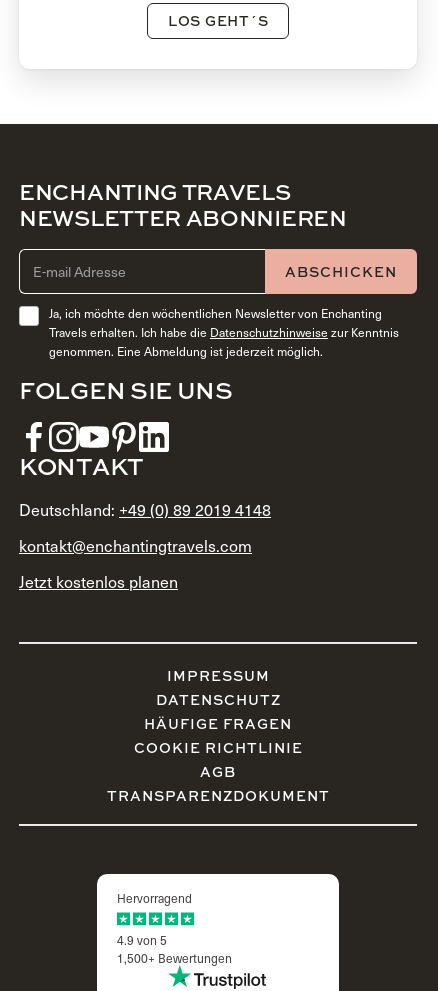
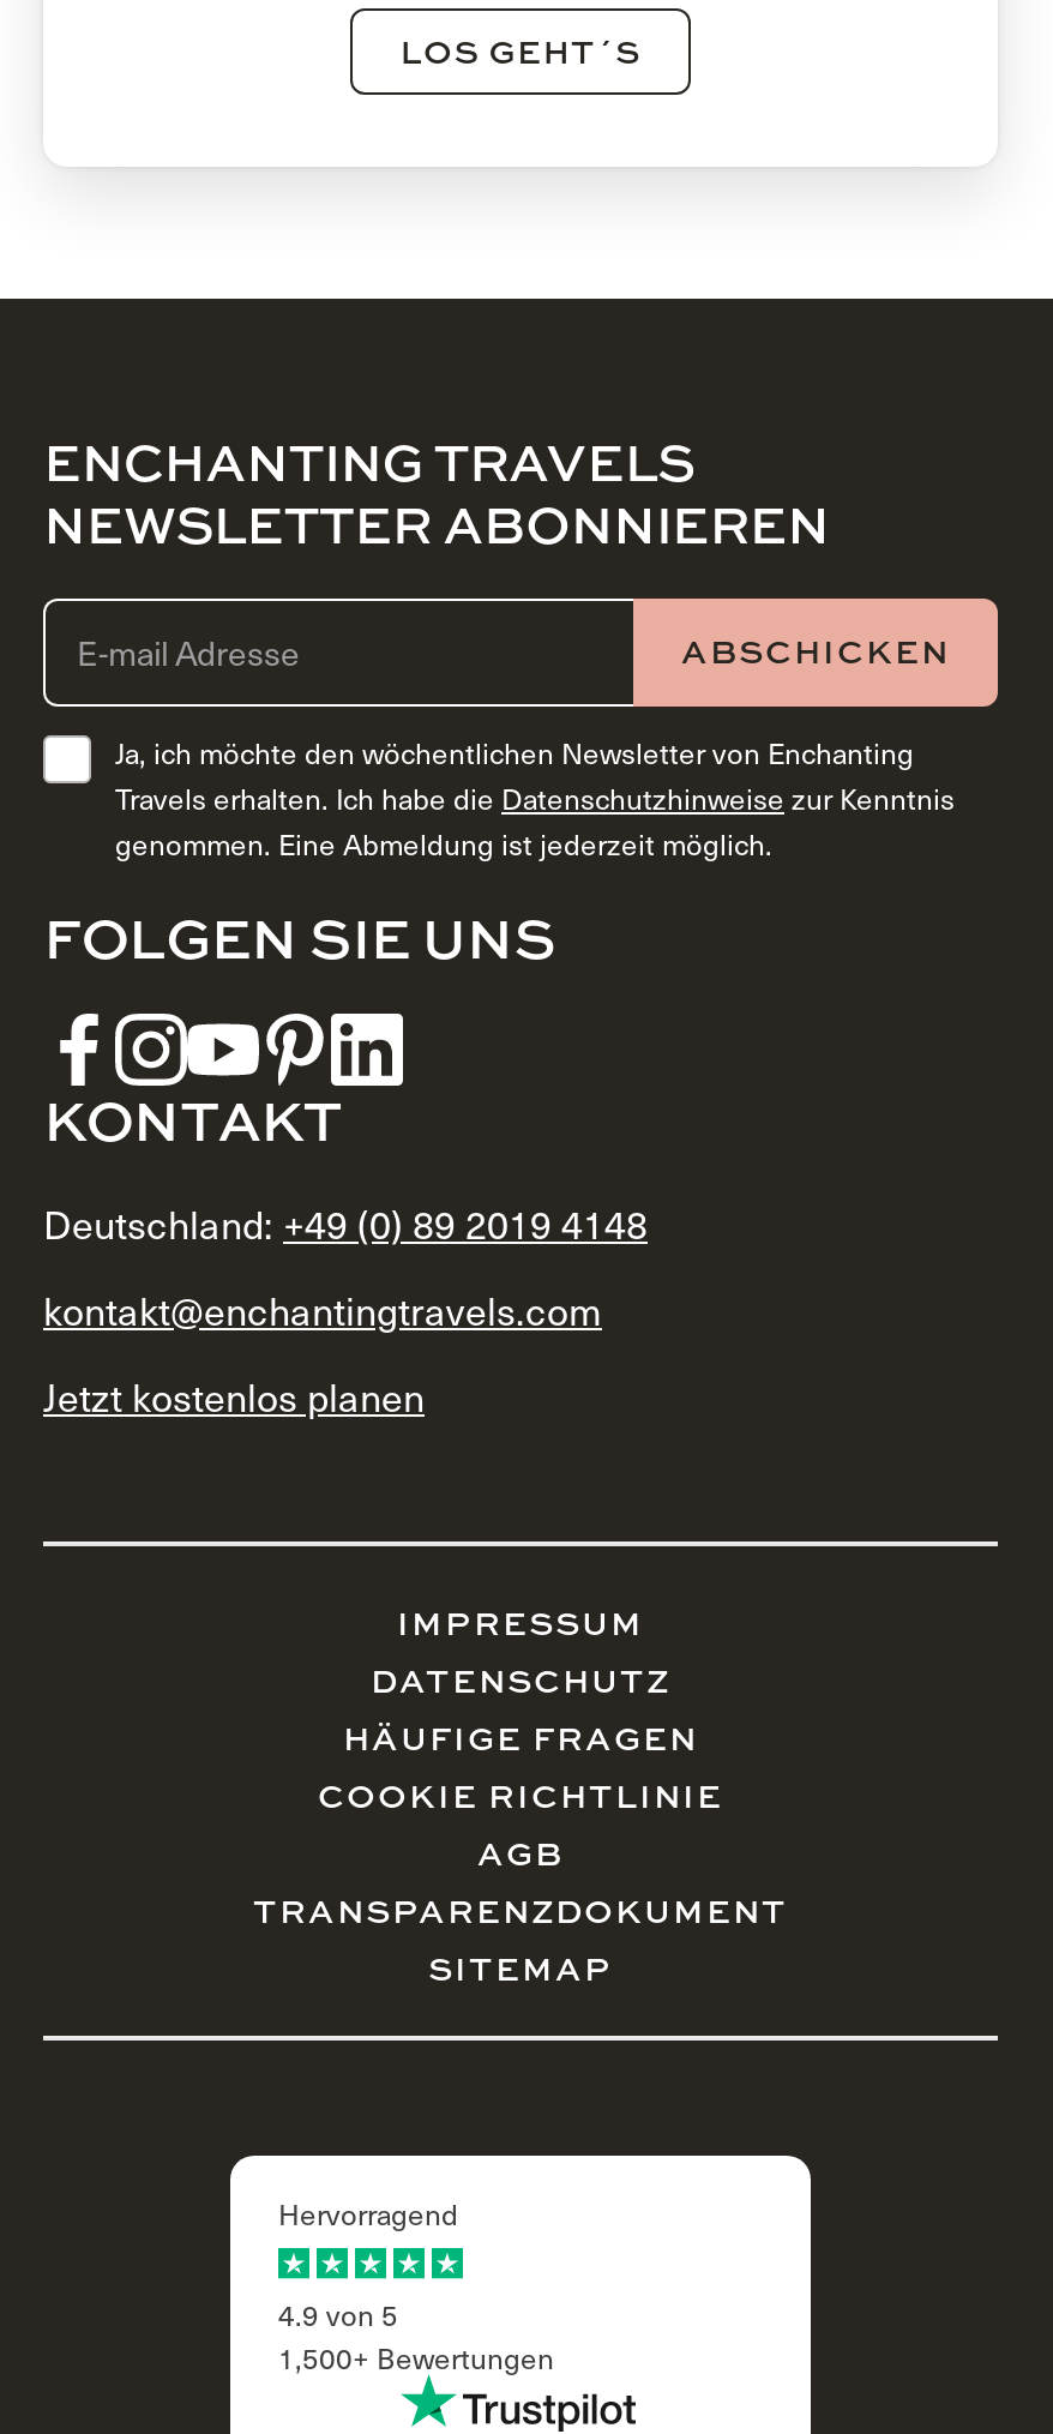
+ SITEMAP
